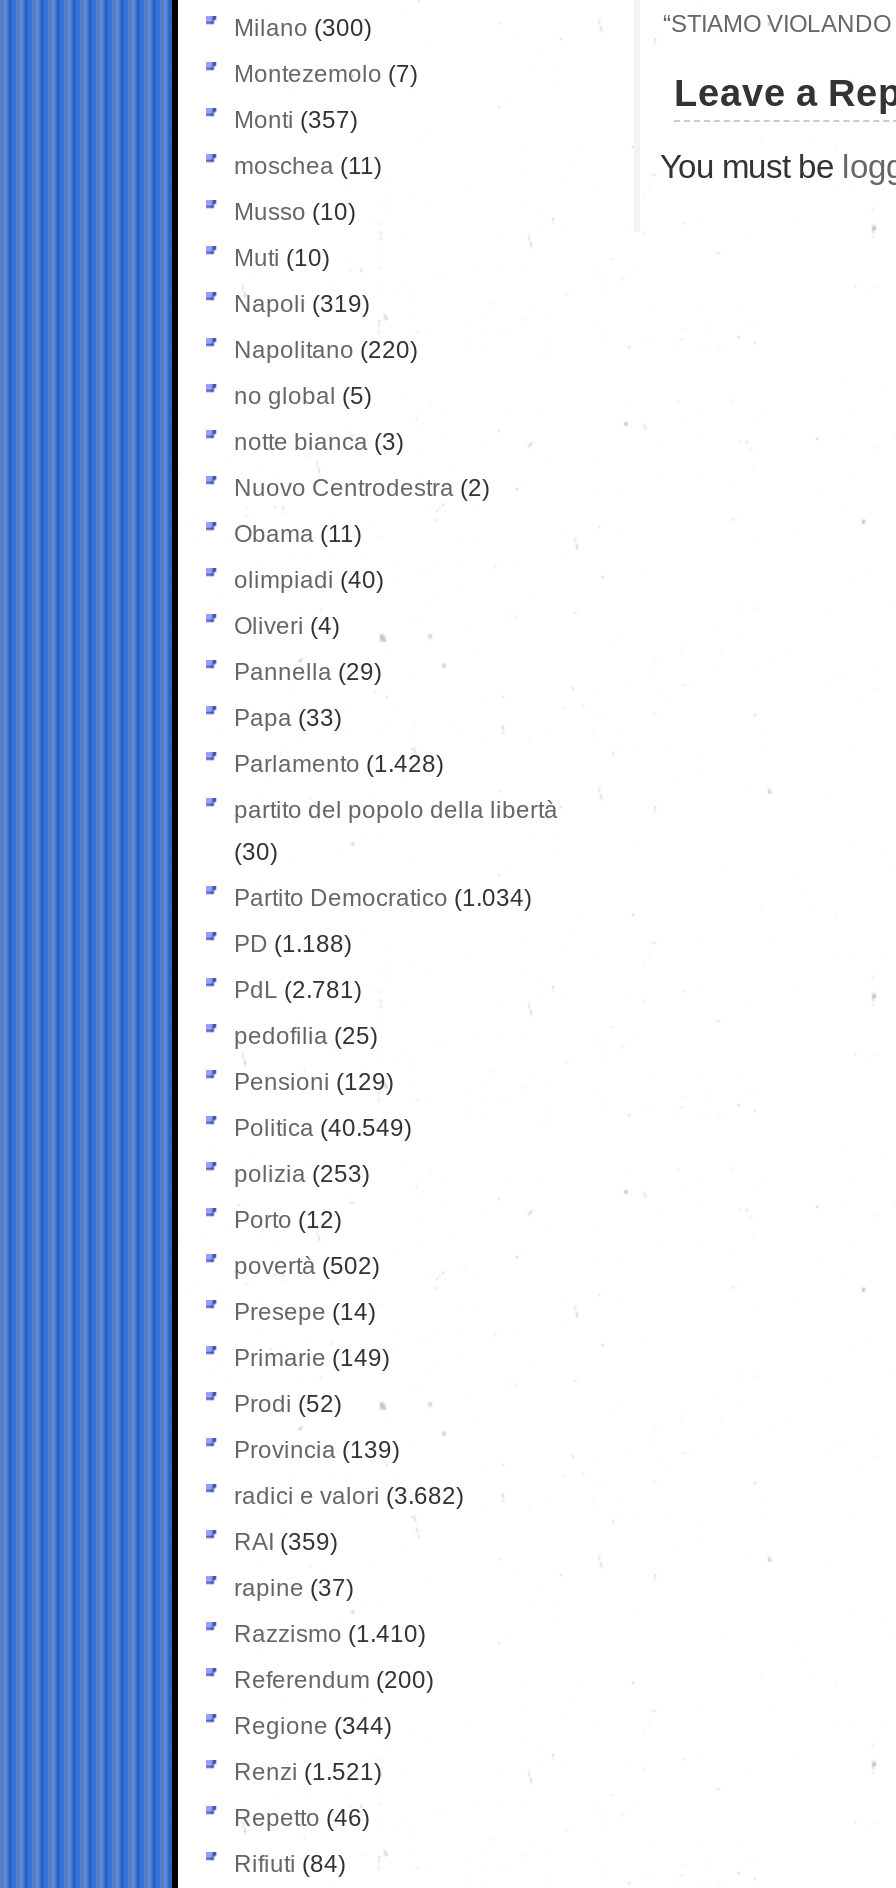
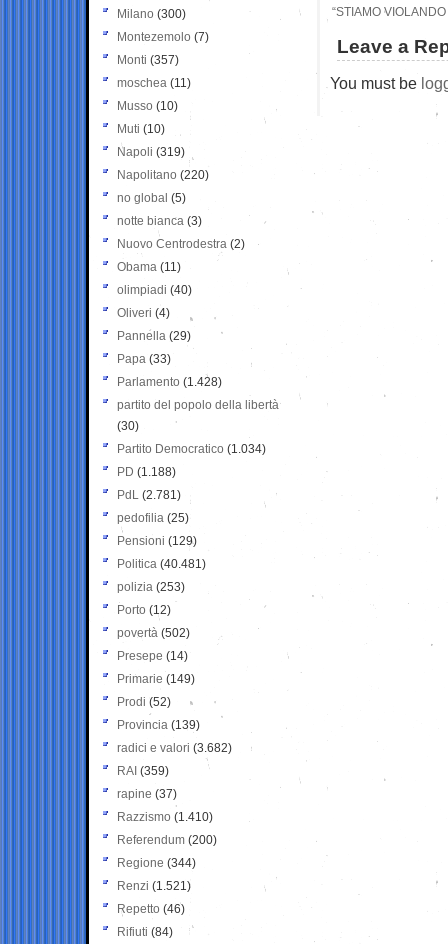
- Politica (40.549)
+ Politica (40.481)
